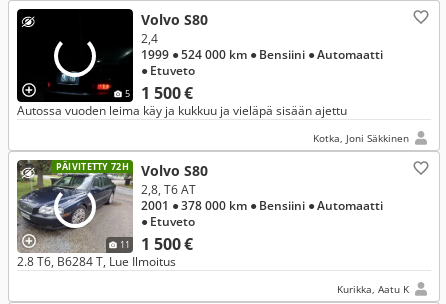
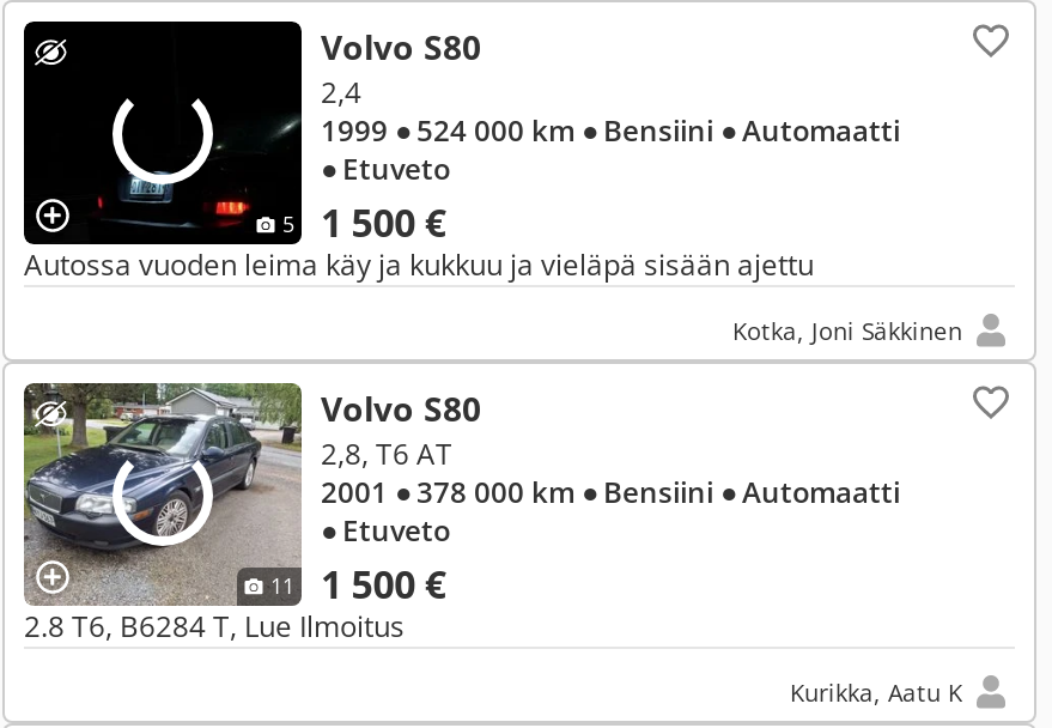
- PÄIVITETTY 72H
